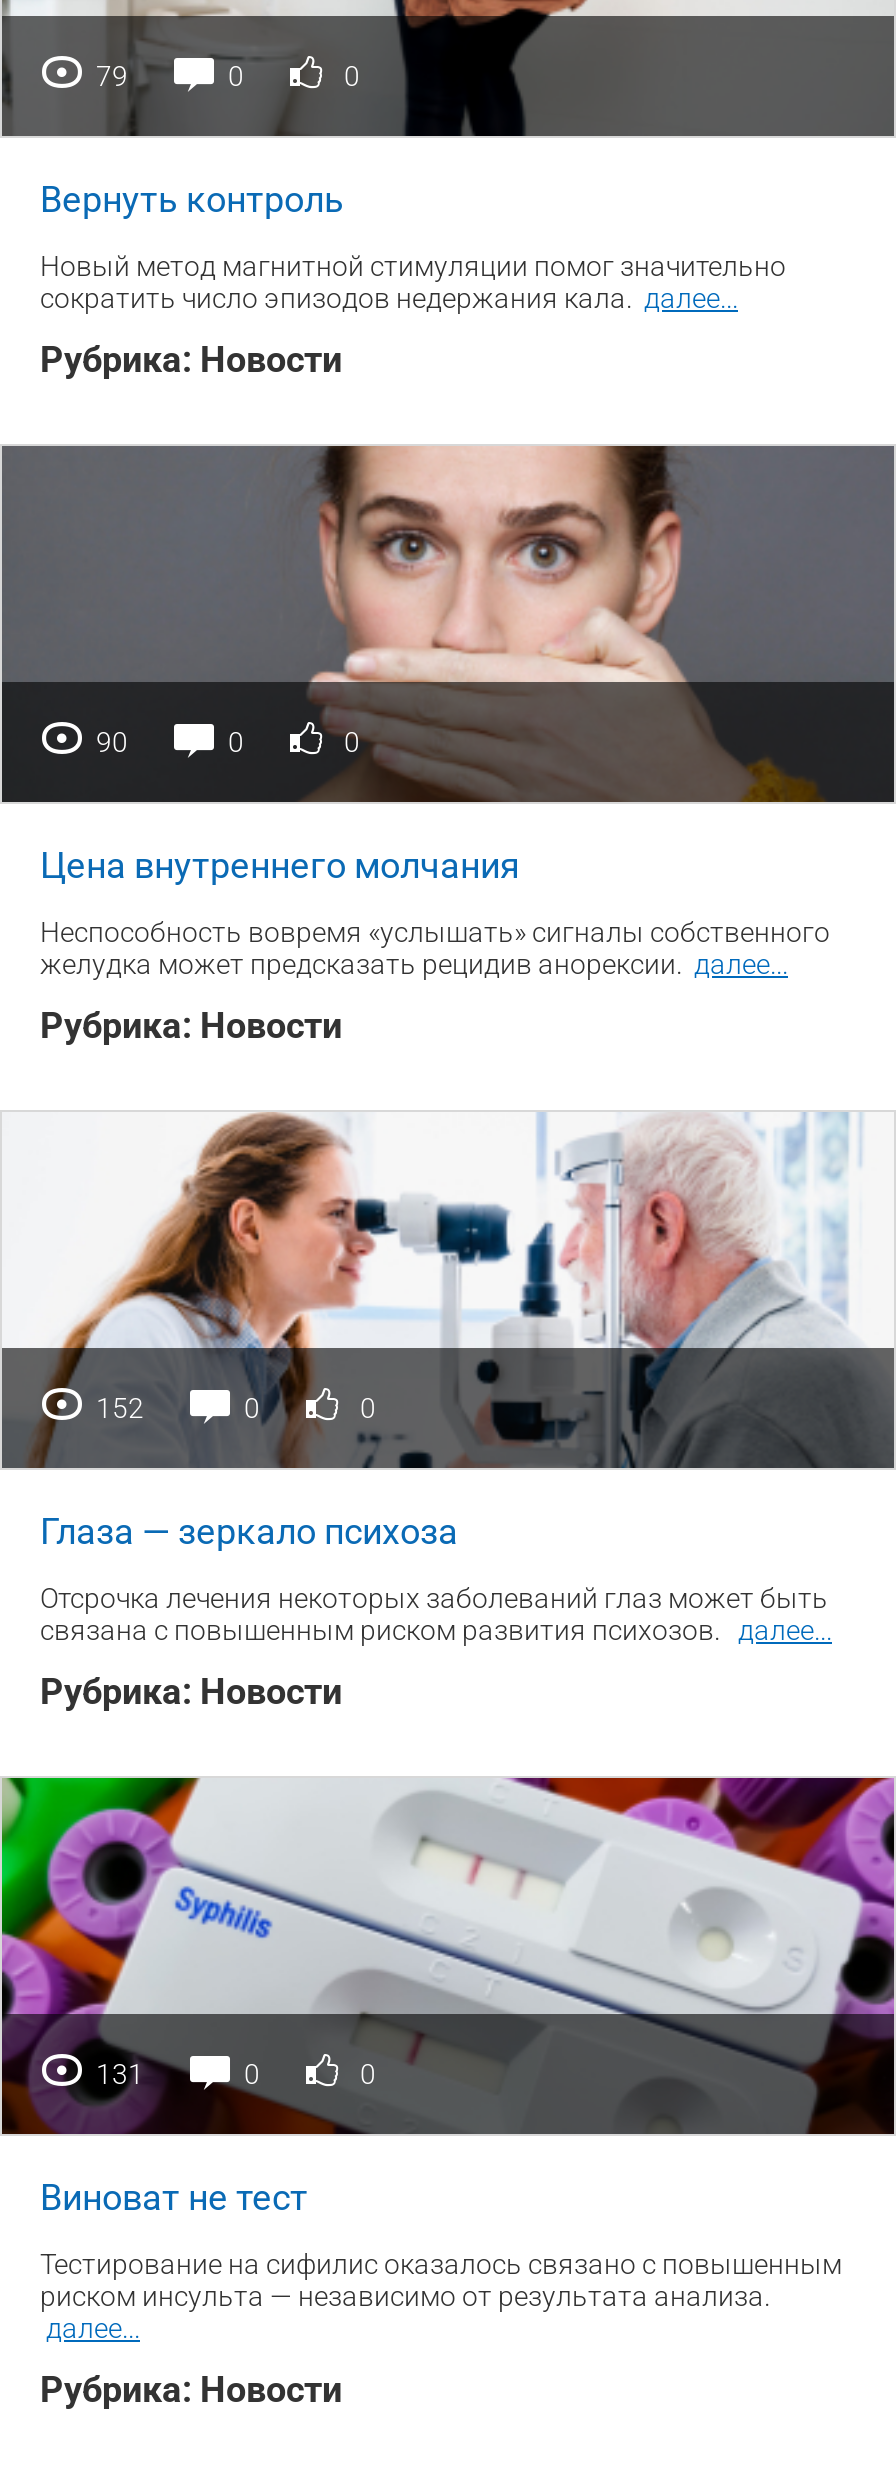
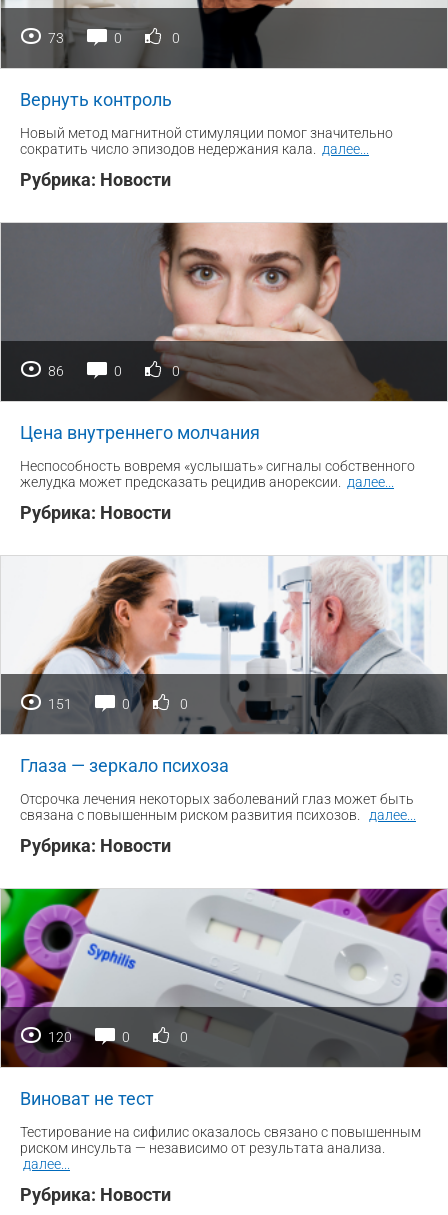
- 79
+ 73

- 90
+ 86

- 152
+ 151

- 131
+ 120
